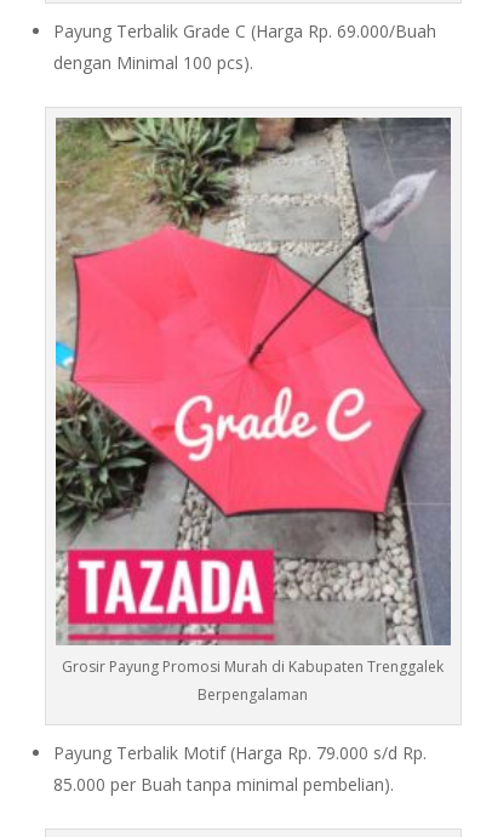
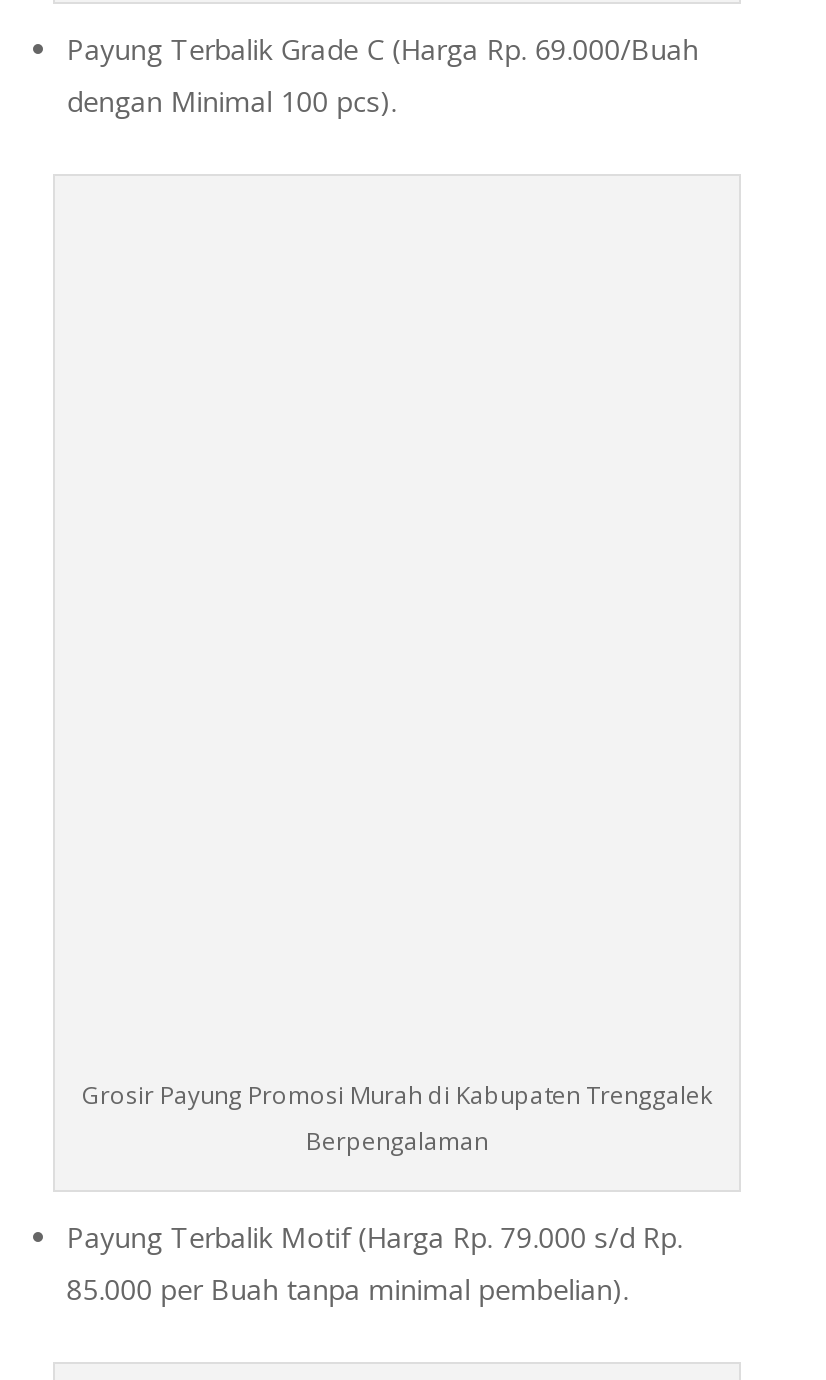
- [image]
